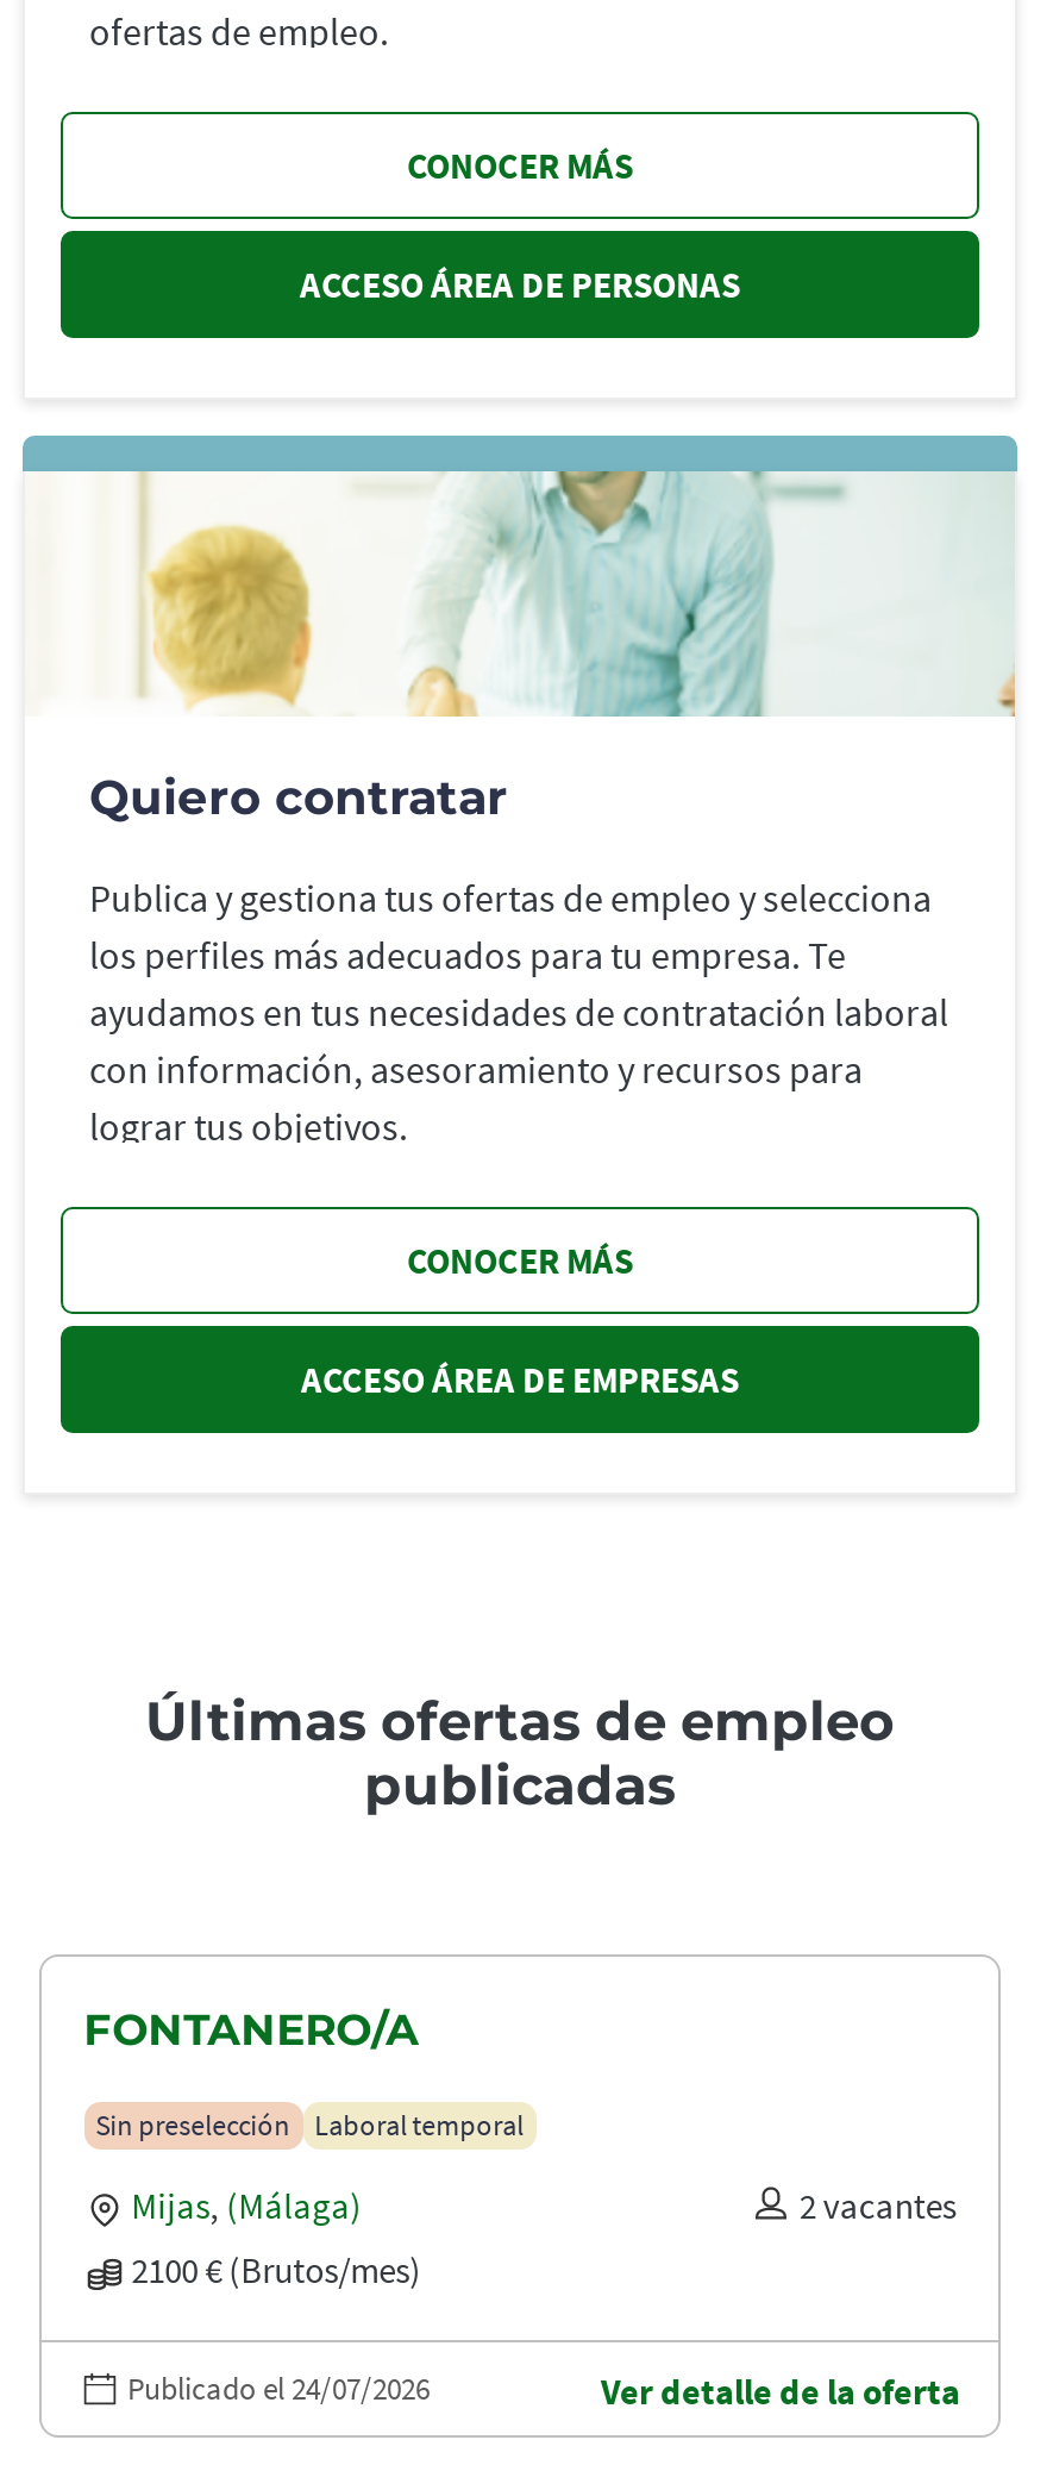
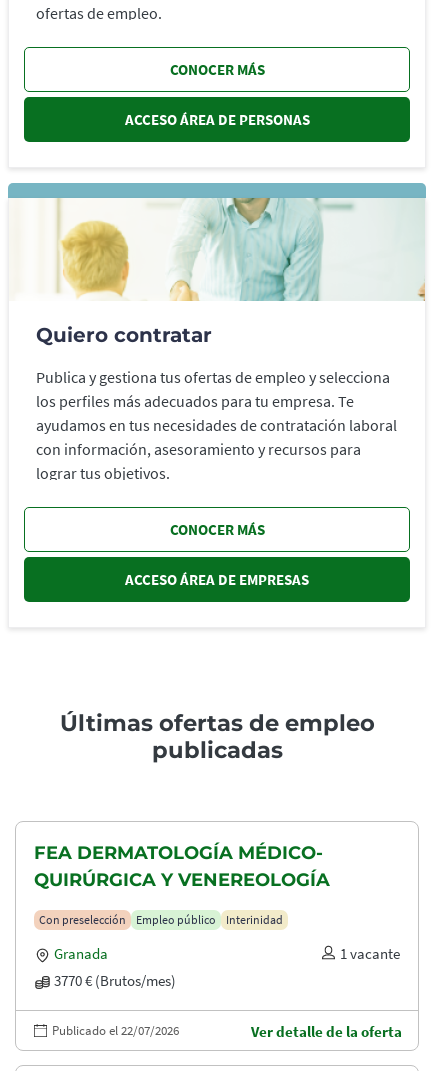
- FONTANERO/A
+ FEA DERMATOLOGÍA MÉDICO-
+ QUIRÚRGICA Y VENEREOLOGÍA

- Sin preselección
- Laboral temporal
+ Con preselección
+ Empleo público
+ Interinidad

- Mijas, (Málaga)
- 2 vacantes
- 2100 € (Brutos/mes)
+ Granada
+ 1 vacante
+ 3770 € (Brutos/mes)

- Publicado el 24/07/2026
+ Publicado el 22/07/2026
